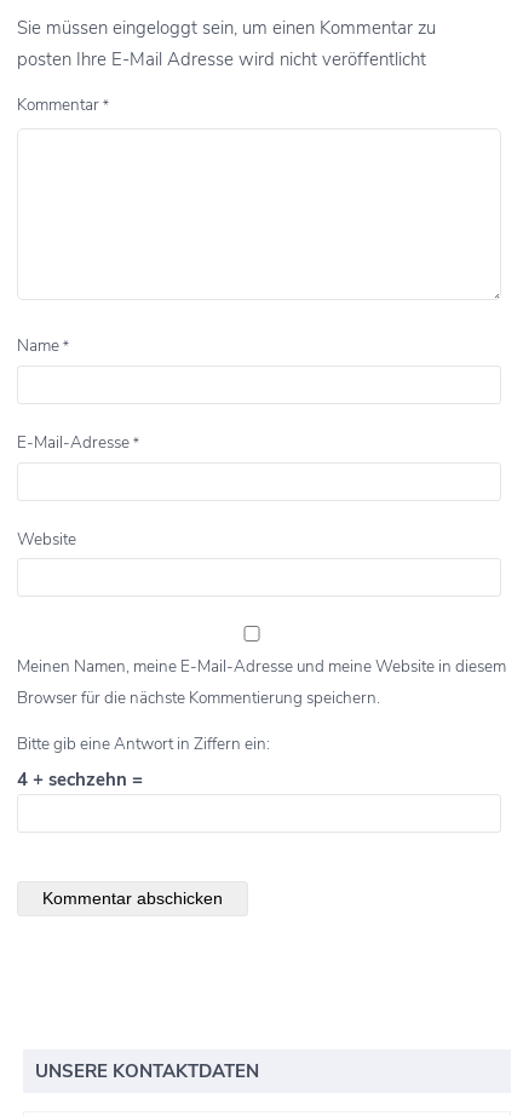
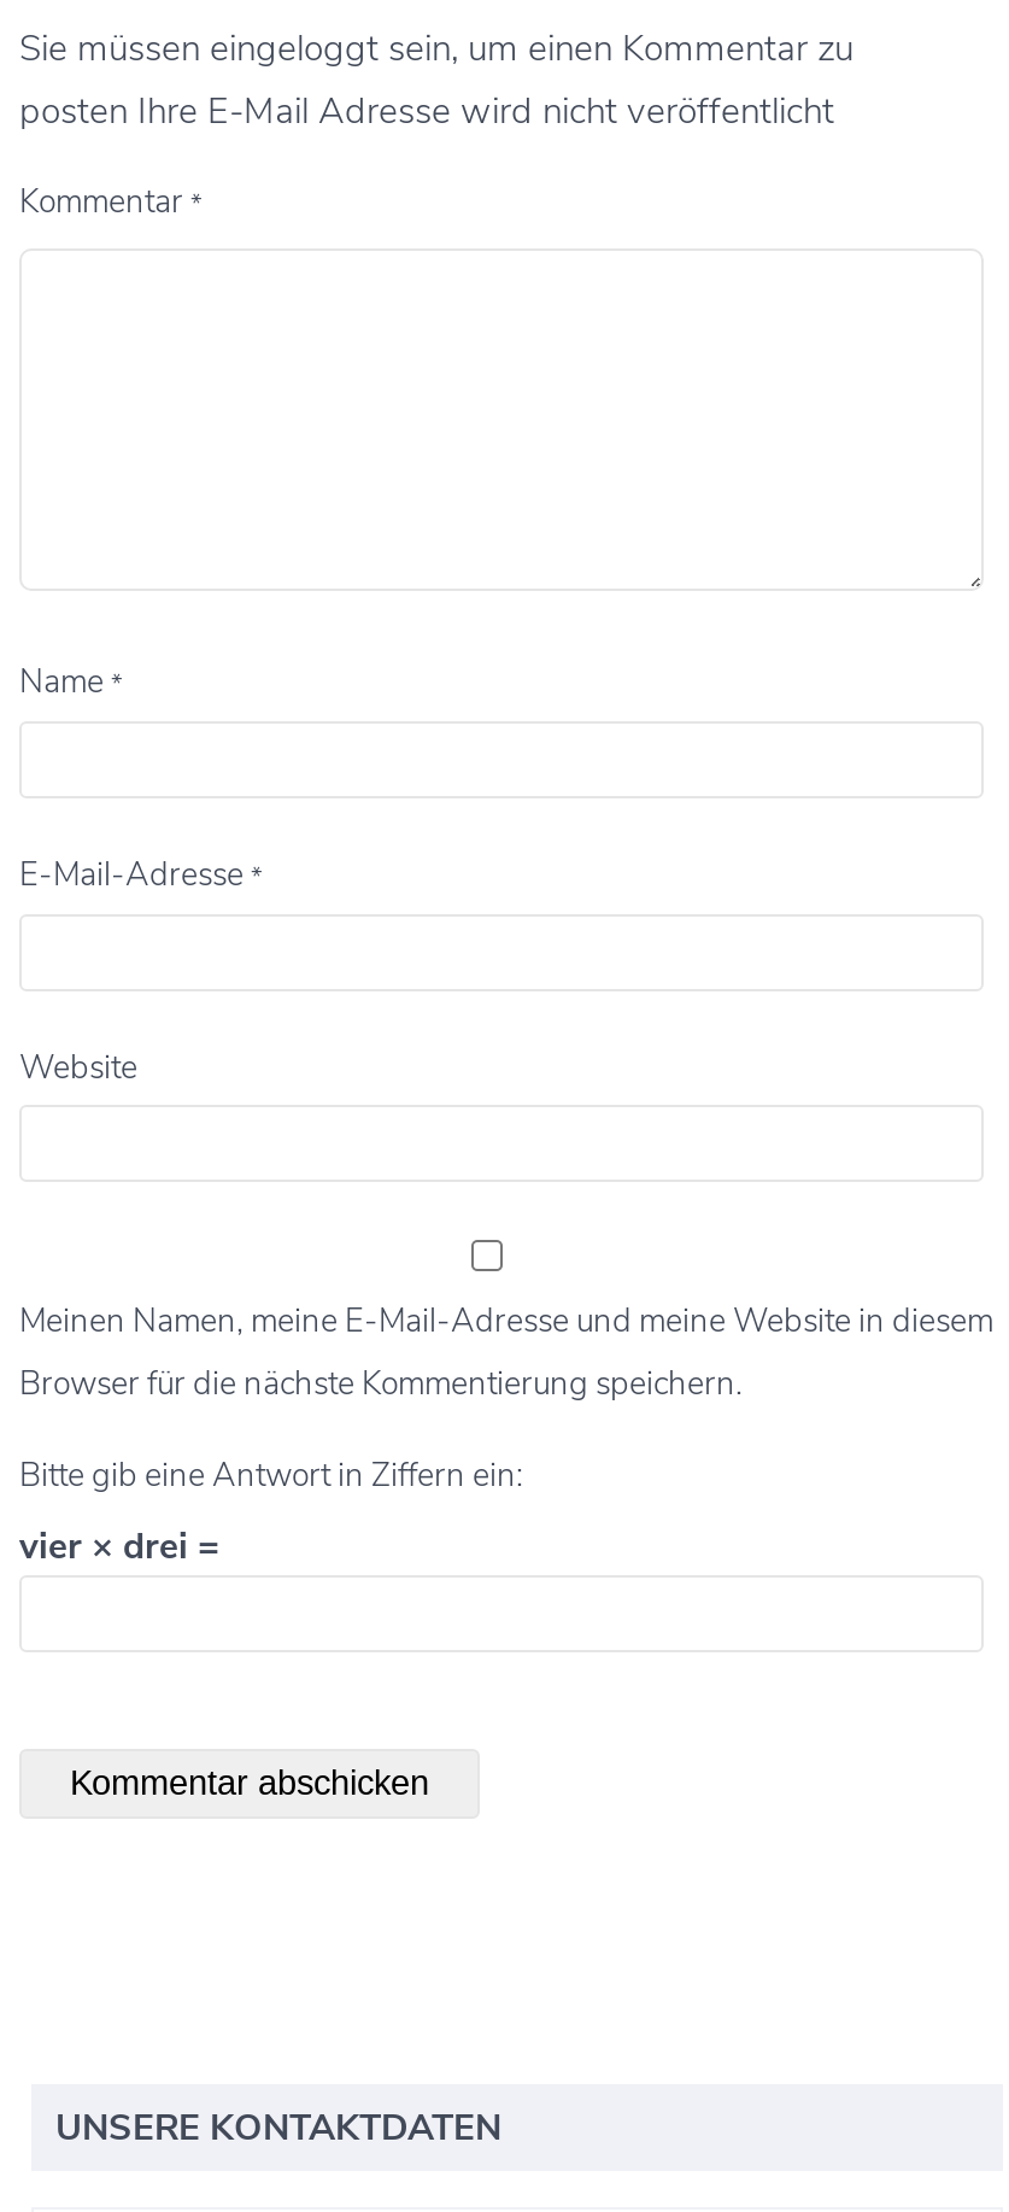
- 4 + sechzehn =
+ vier × drei =
